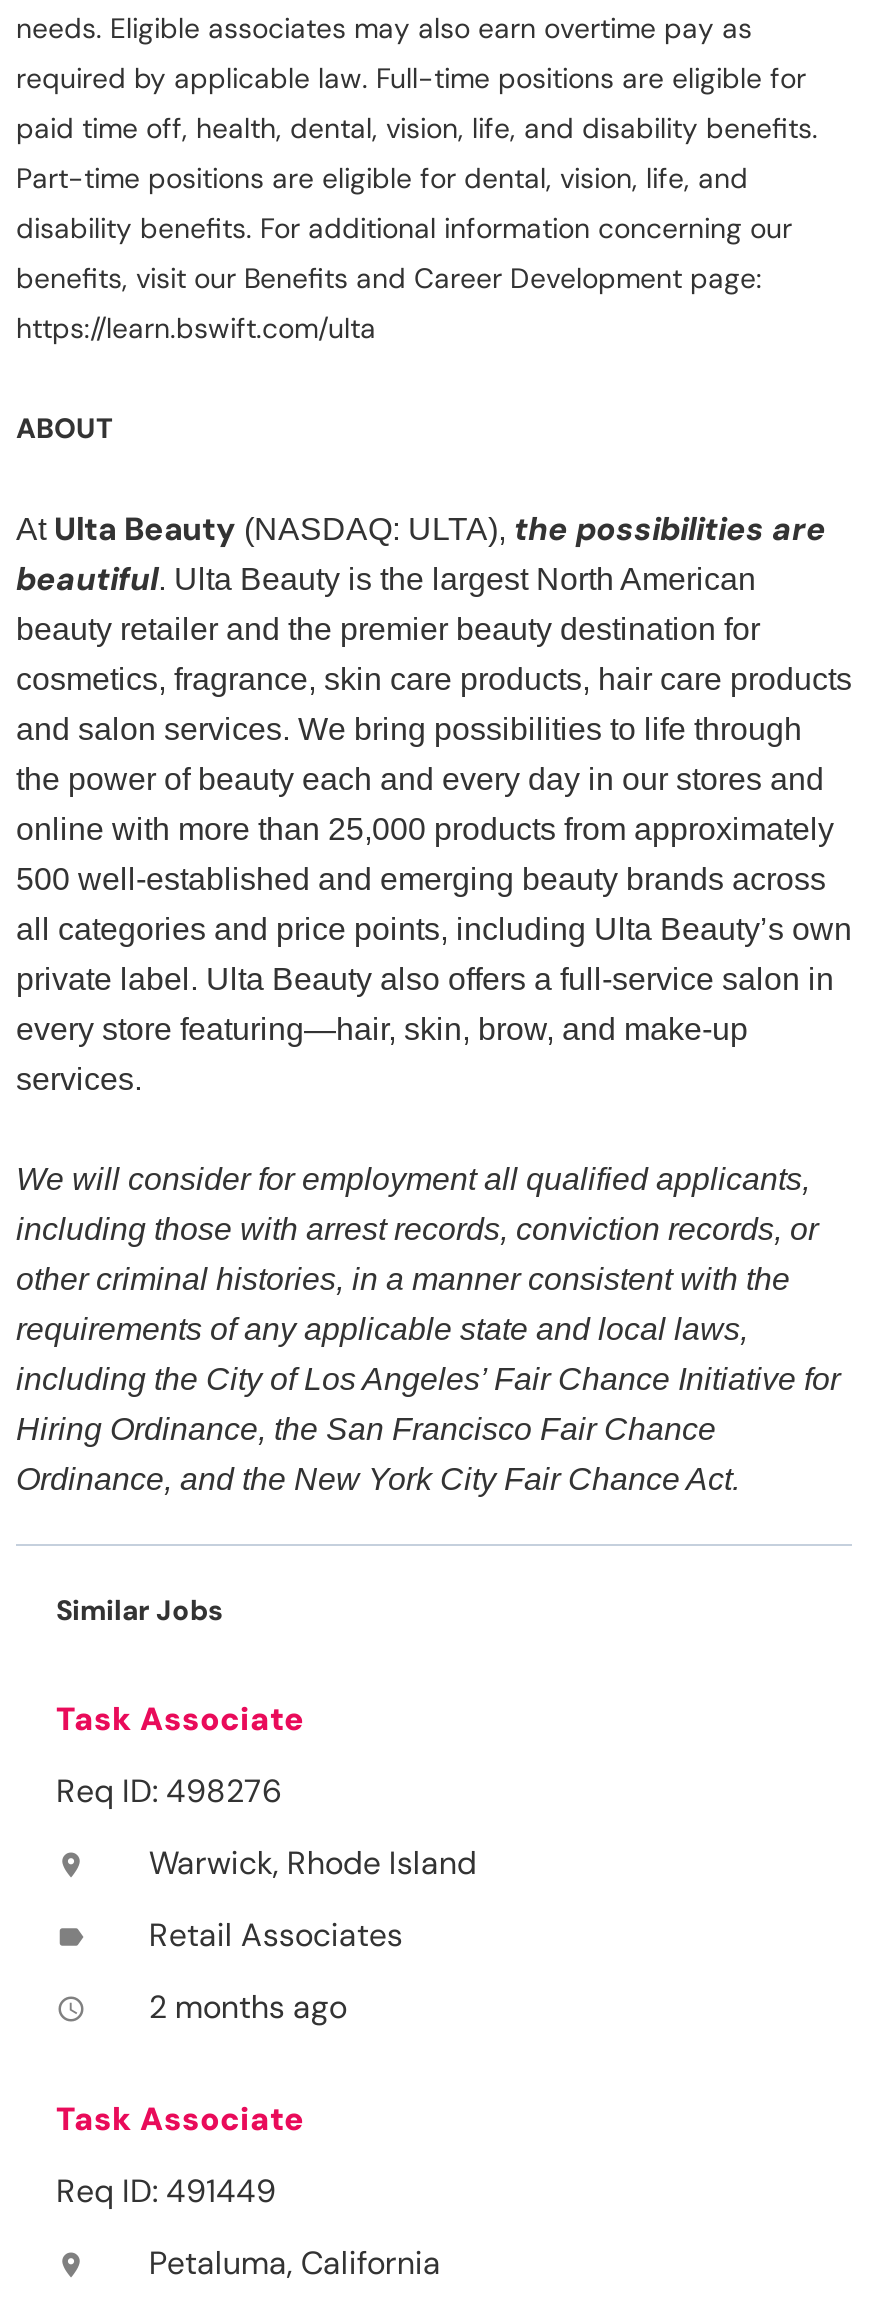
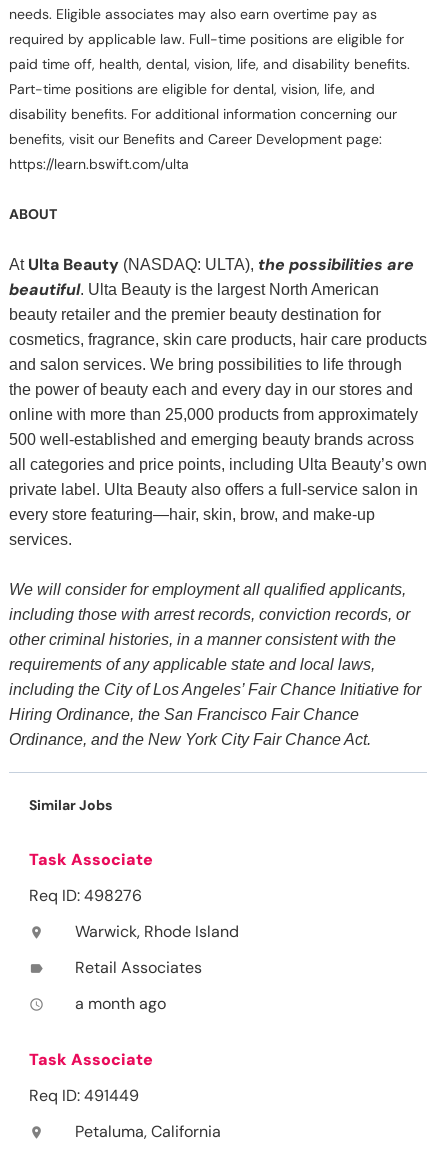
- 2 months ago
+ a month ago
